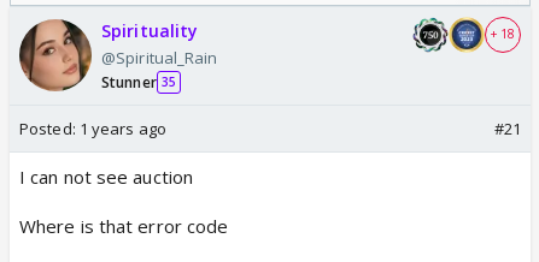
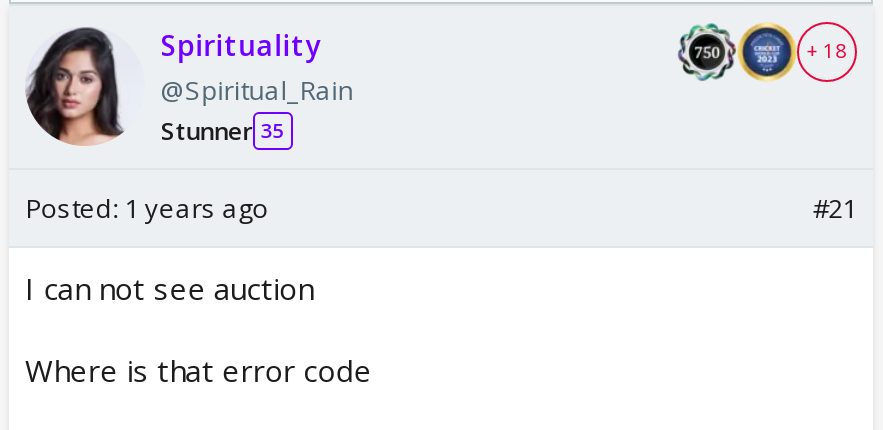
- [image]
+ [image]
